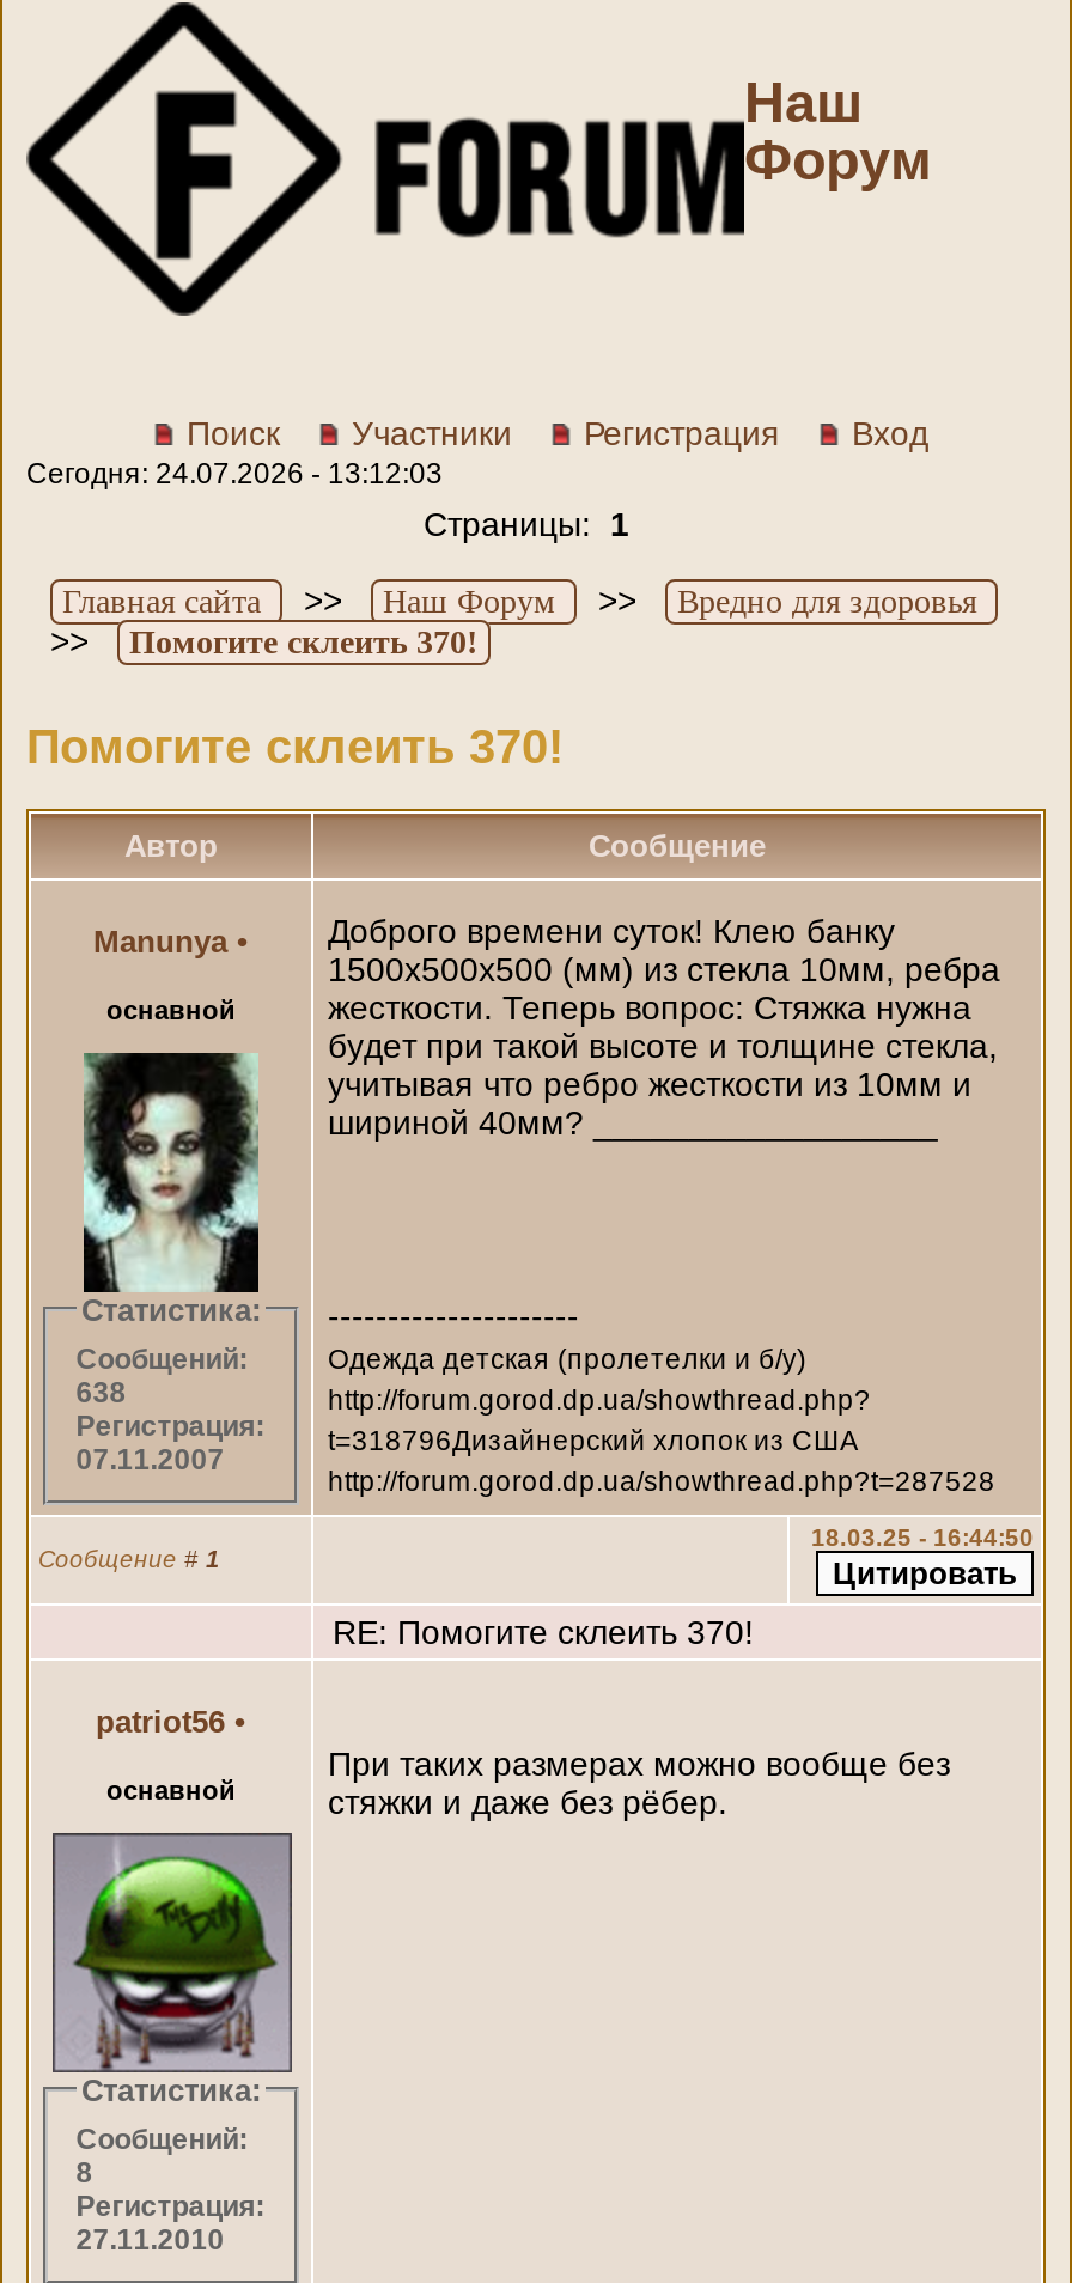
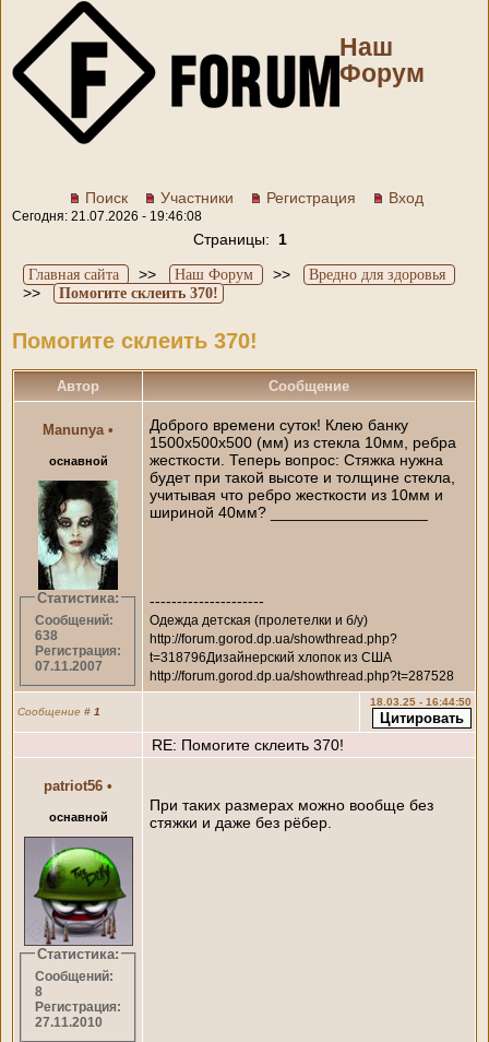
- Сегодня: 24.07.2026 - 13:12:03
+ Сегодня: 21.07.2026 - 19:46:08
